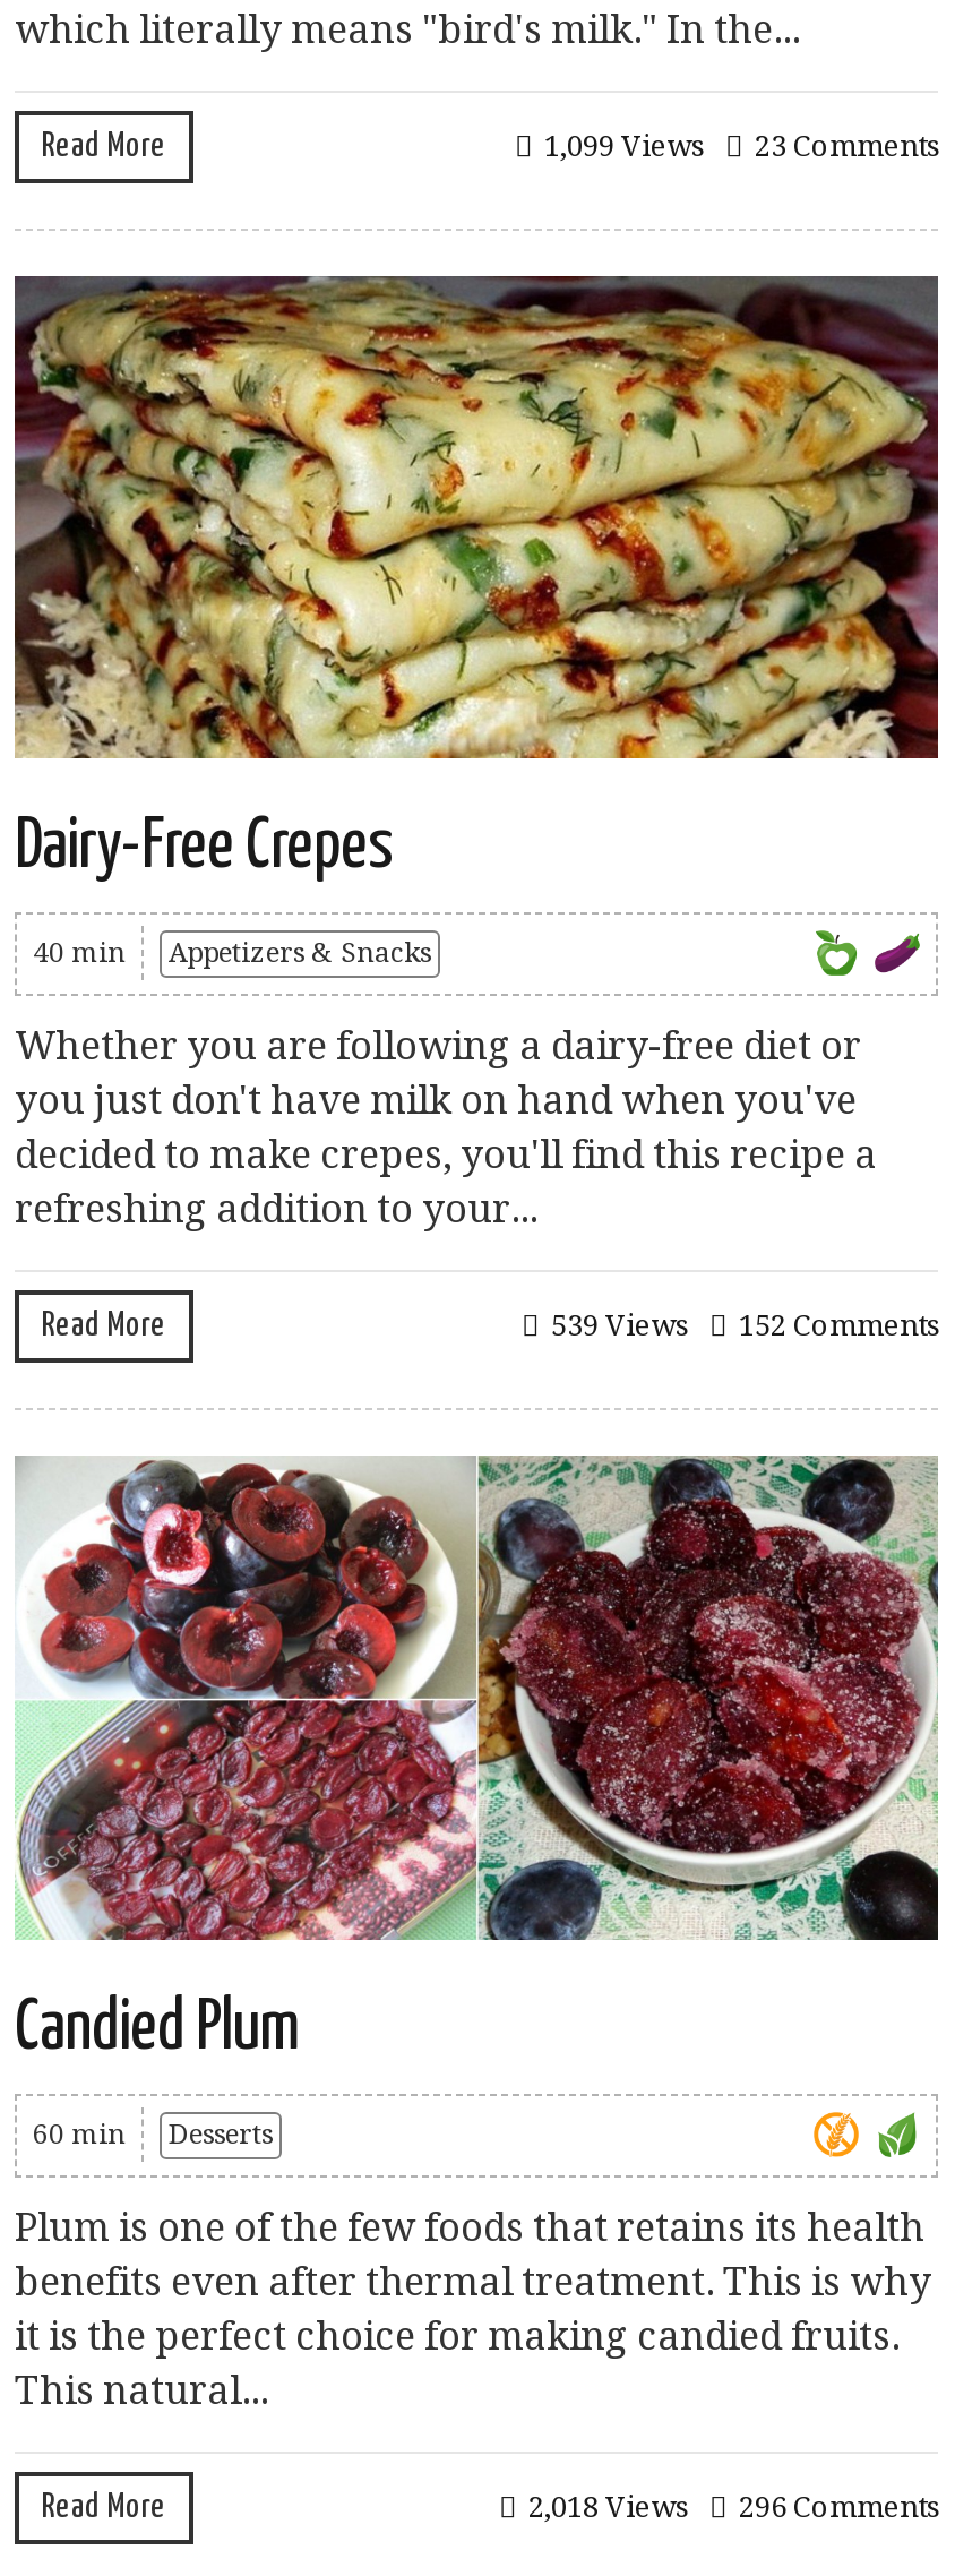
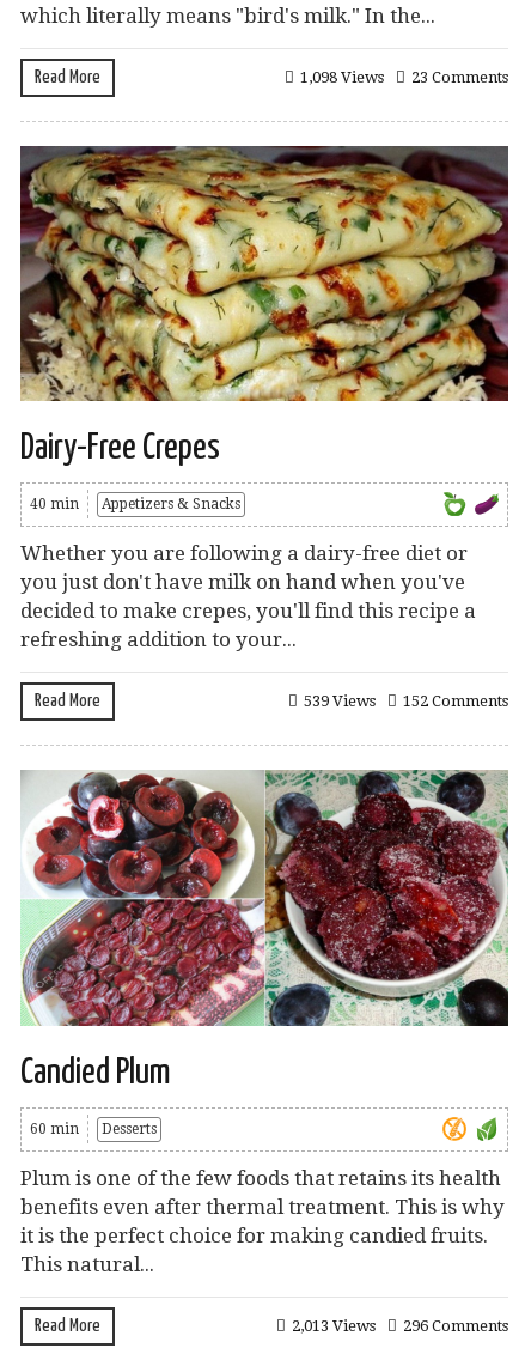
- 1,099 Views 23 Comments
+ 1,098 Views 23 Comments

- 2,018 Views 296 Comments
+ 2,013 Views 296 Comments
